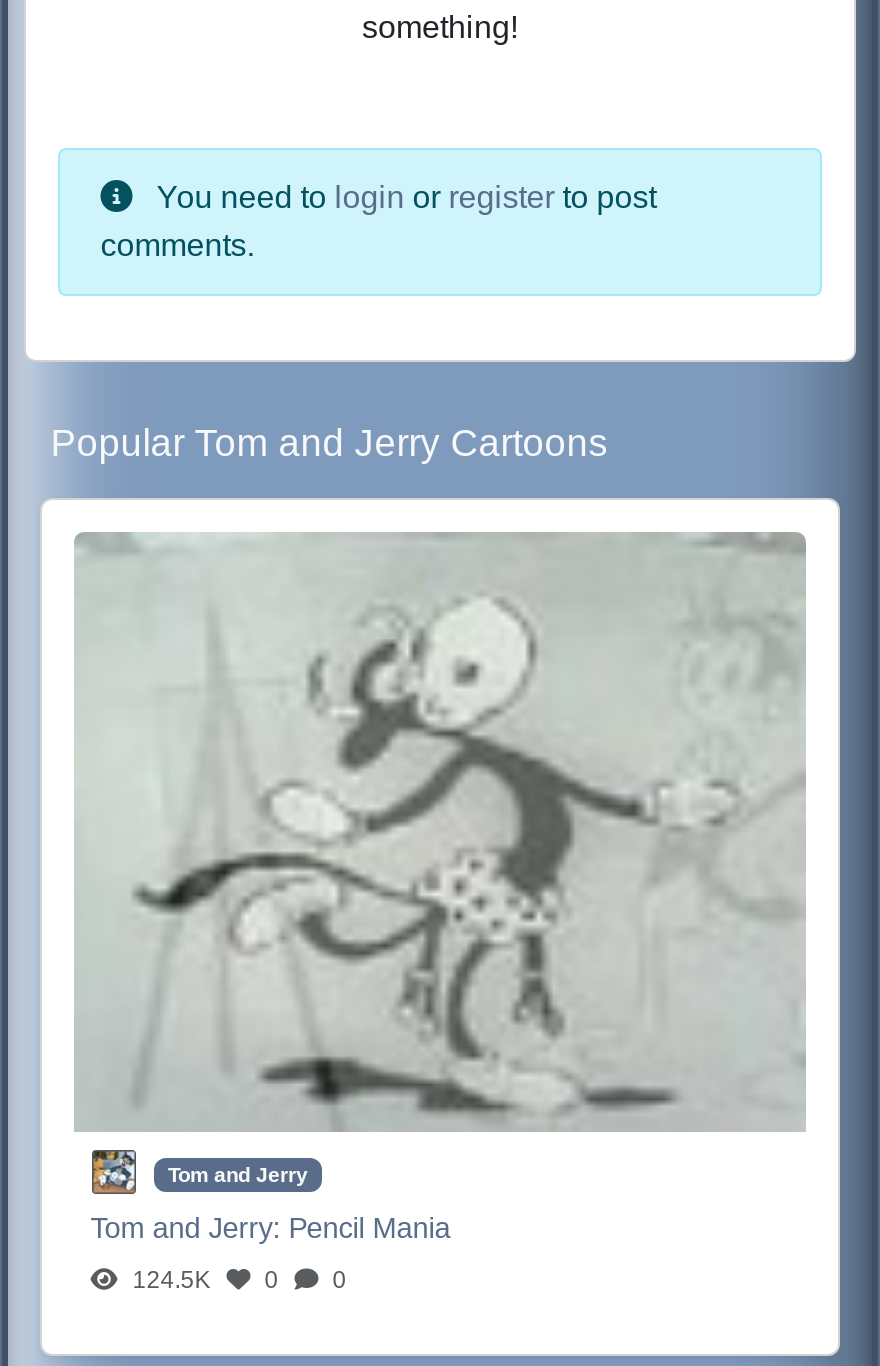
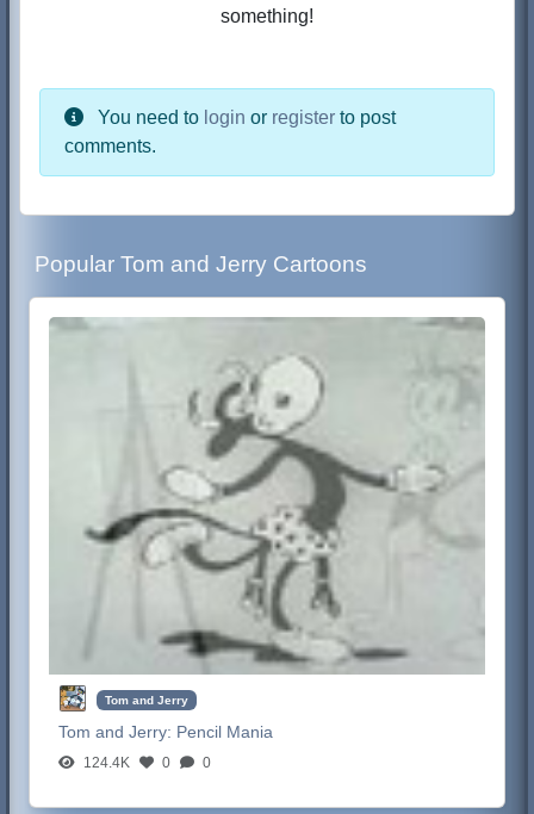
- 124.5K 0 0
+ 124.4K 0 0
